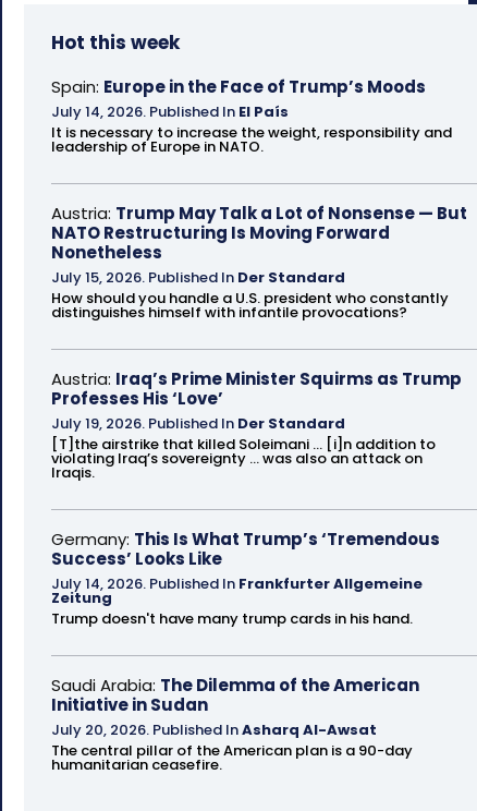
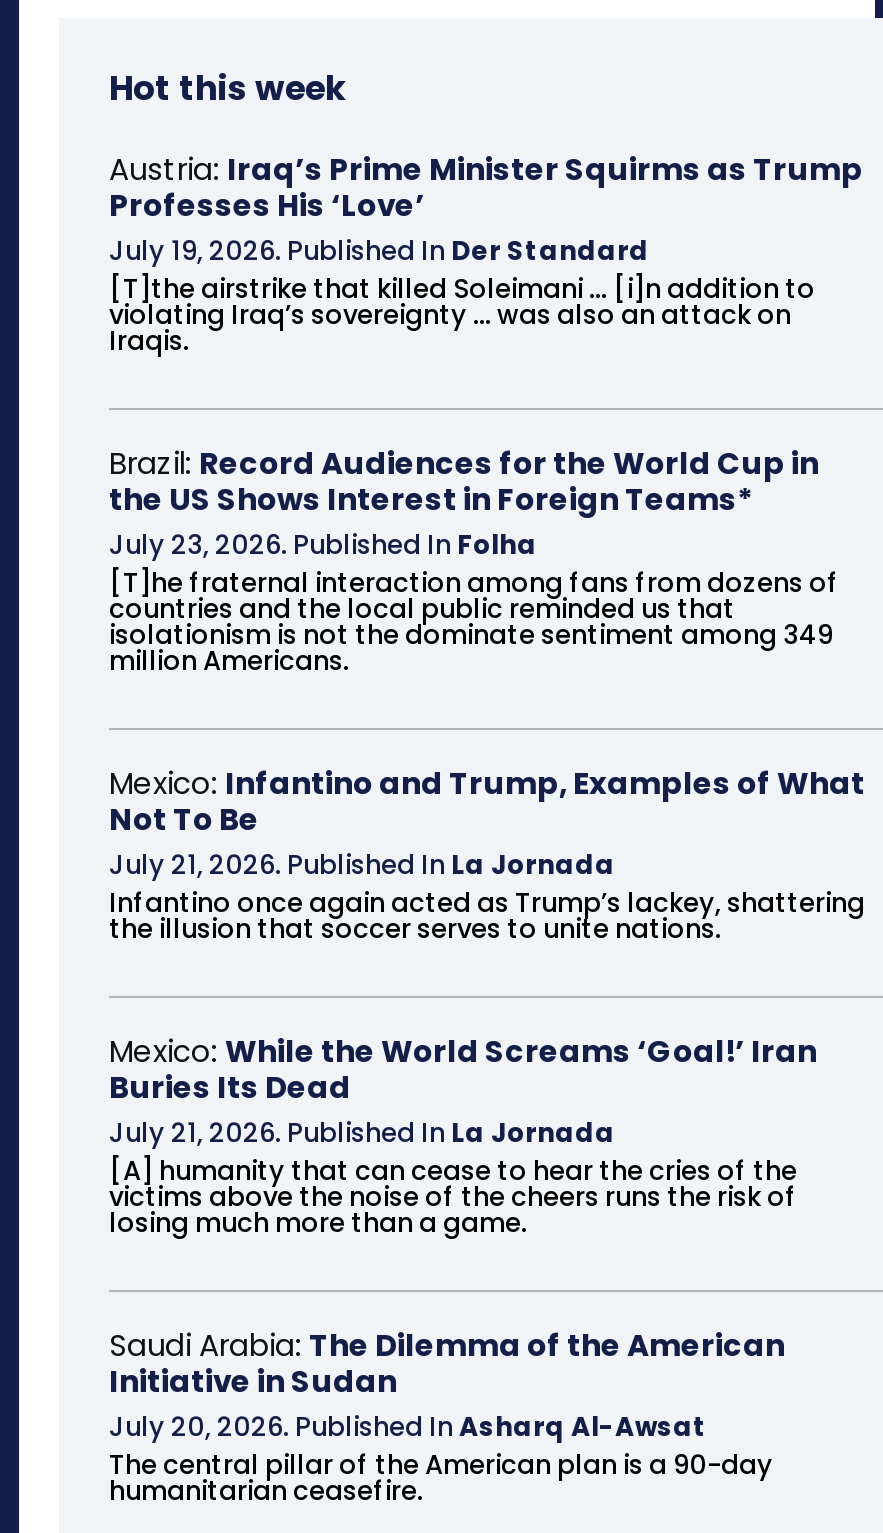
- Spain: Europe in the Face of Trump’s Moods
- July 14, 2026. Published In El País
- It is necessary to increase the weight, responsibility and
- leadership of Europe in NATO.
- Austria: Trump May Talk a Lot of Nonsense — But
- NATO Restructuring Is Moving Forward
- Nonetheless
- July 15, 2026. Published In Der Standard
- How should you handle a U.S. president who constantly
- distinguishes himself with infantile provocations?

moved up: Austria: Iraq’s Prime Minister Squirms as Trump | Professes His ‘Love’ | July 19, 2026. Published In Der Standard | [T]the airstrike that killed Soleimani ... [i]n addition to | violating Iraq’s sovereignty ... was also an attack on | Iraqis.

- Germany: This Is What Trump’s ‘Tremendous
- Success’ Looks Like
- July 14, 2026. Published In Frankfurter Allgemeine
- Zeitung
- Trump doesn't have many trump cards in his hand.
+ Brazil: Record Audiences for the World Cup in
+ the US Shows Interest in Foreign Teams*
+ July 23, 2026. Published In Folha
+ [T]he fraternal interaction among fans from dozens of
+ countries and the local public reminded us that
+ isolationism is not the dominate sentiment among 349
+ million Americans.
+ Mexico: Infantino and Trump, Examples of What
+ Not To Be
+ July 21, 2026. Published In La Jornada
+ Infantino once again acted as Trump’s lackey, shattering
+ the illusion that soccer serves to unite nations.
+ Mexico: While the World Screams ‘Goal!’ Iran
+ Buries Its Dead
+ July 21, 2026. Published In La Jornada
+ [A] humanity that can cease to hear the cries of the
+ victims above the noise of the cheers runs the risk of
+ losing much more than a game.
